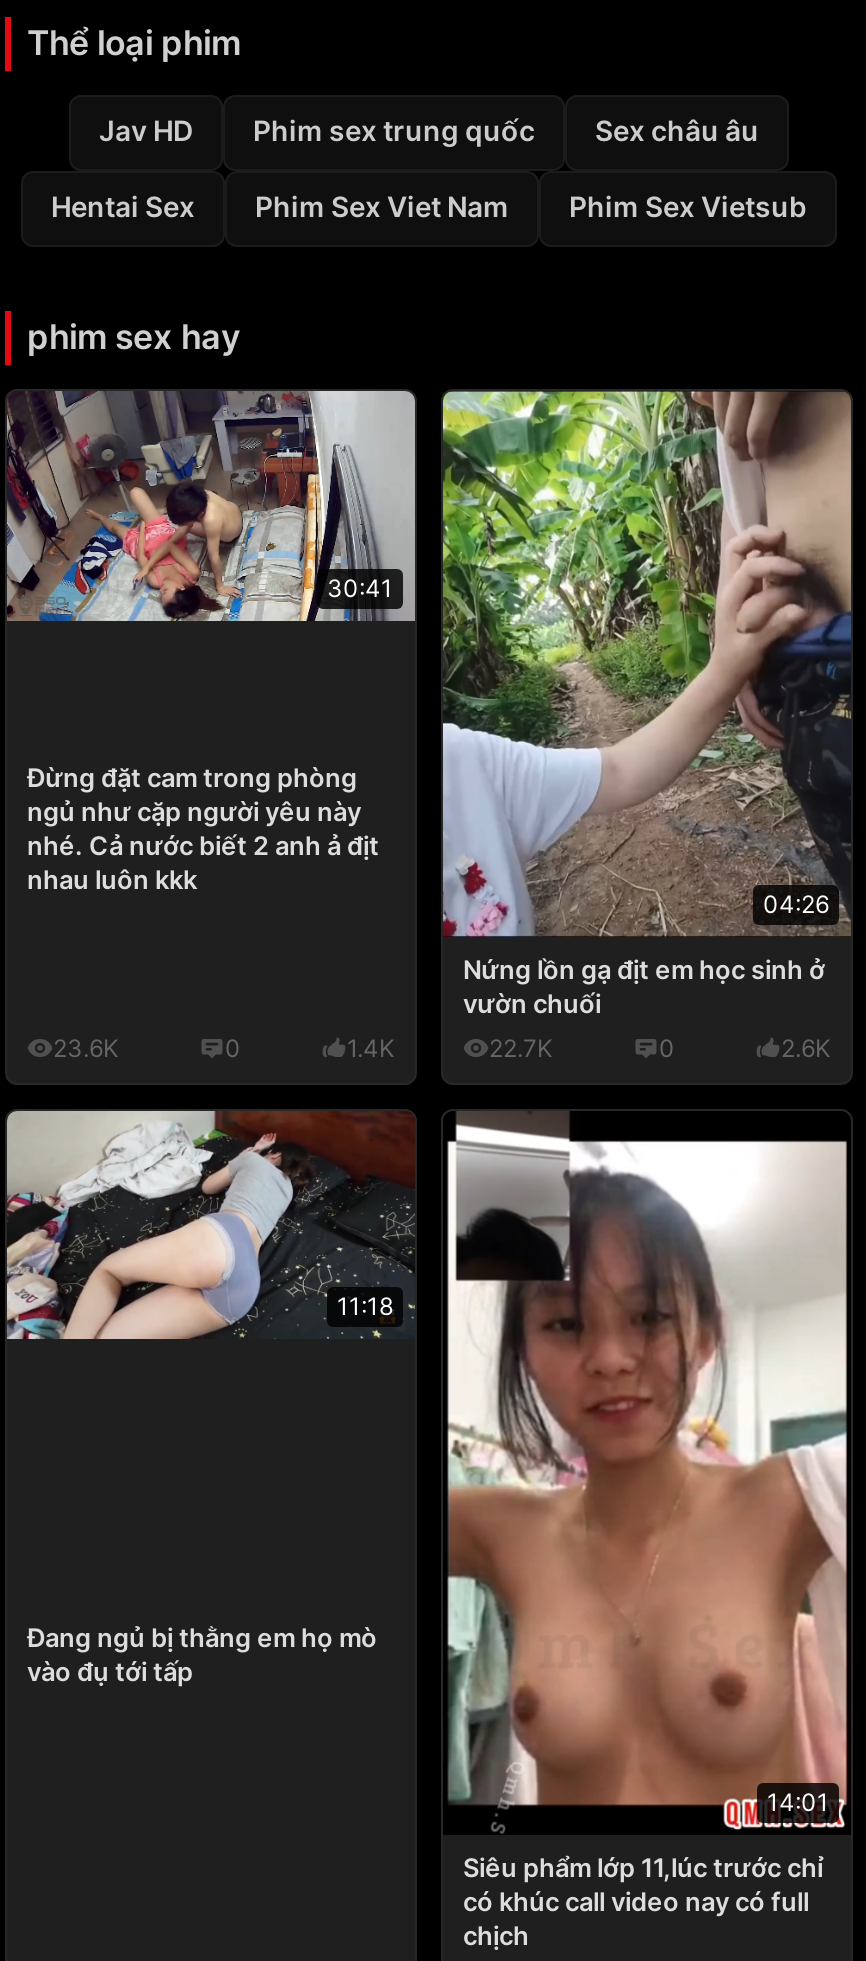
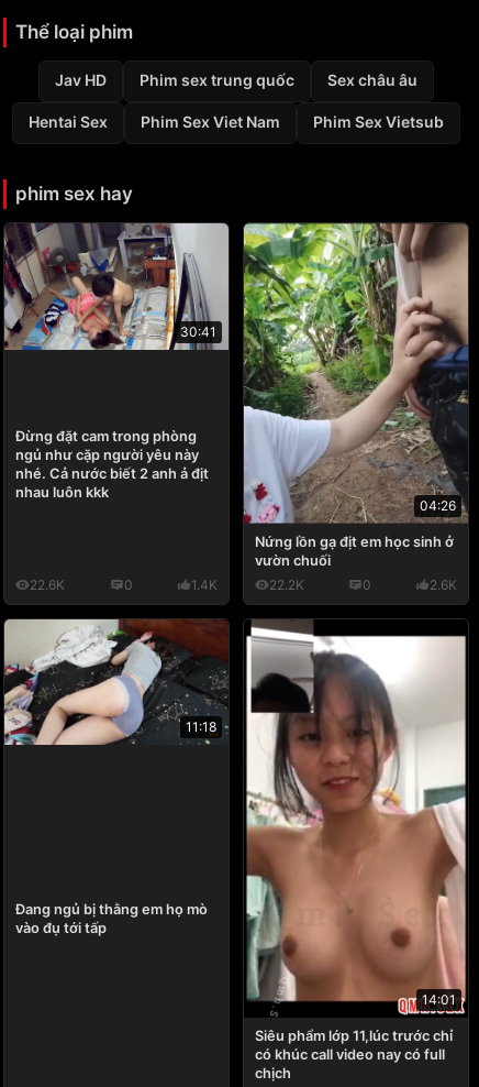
- 23.6K
+ 22.6K

- 22.7K
+ 22.2K
